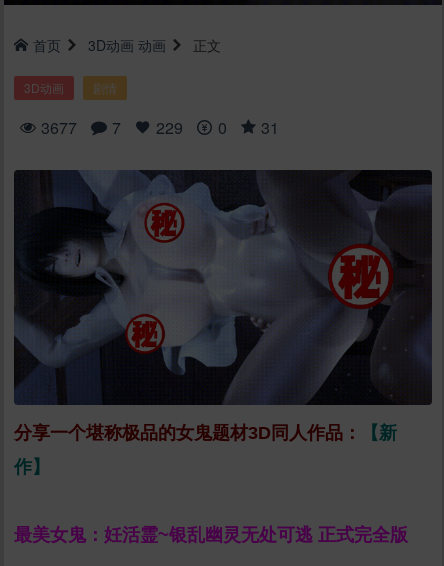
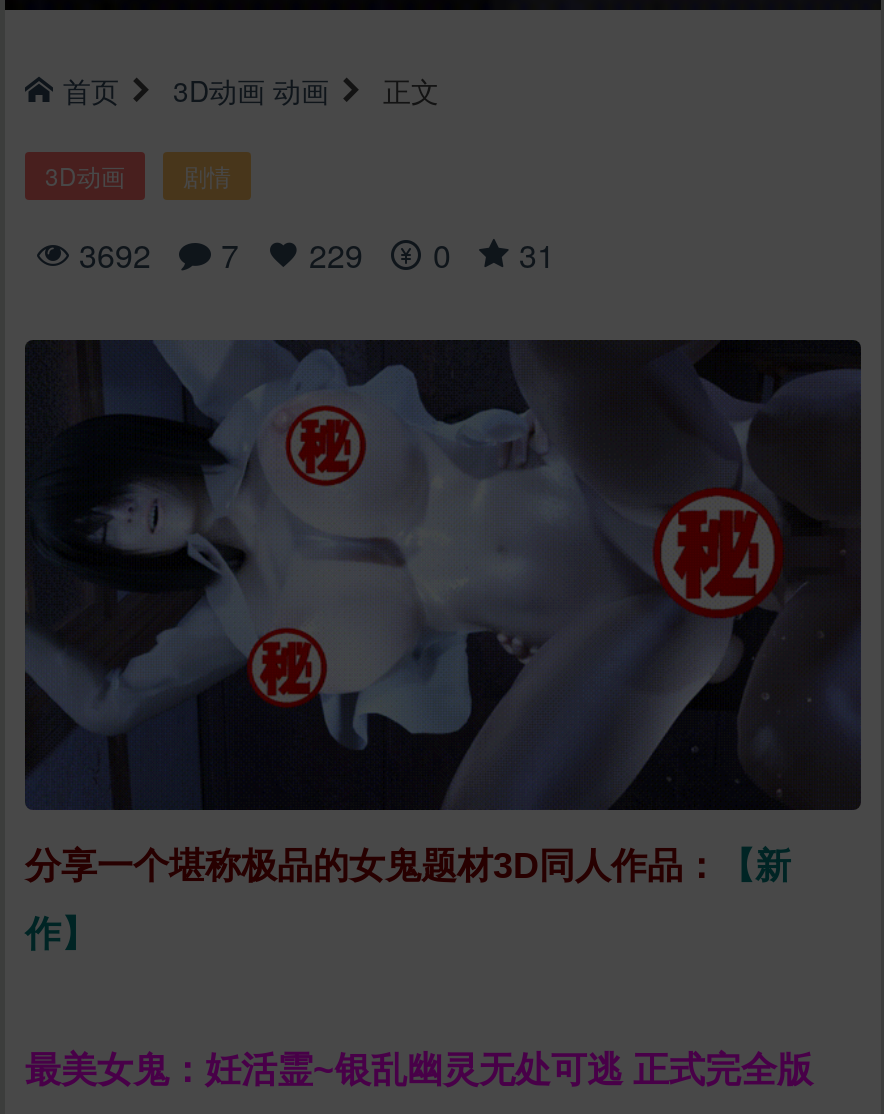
- 3677 7 229 0 31
+ 3692 7 229 0 31
